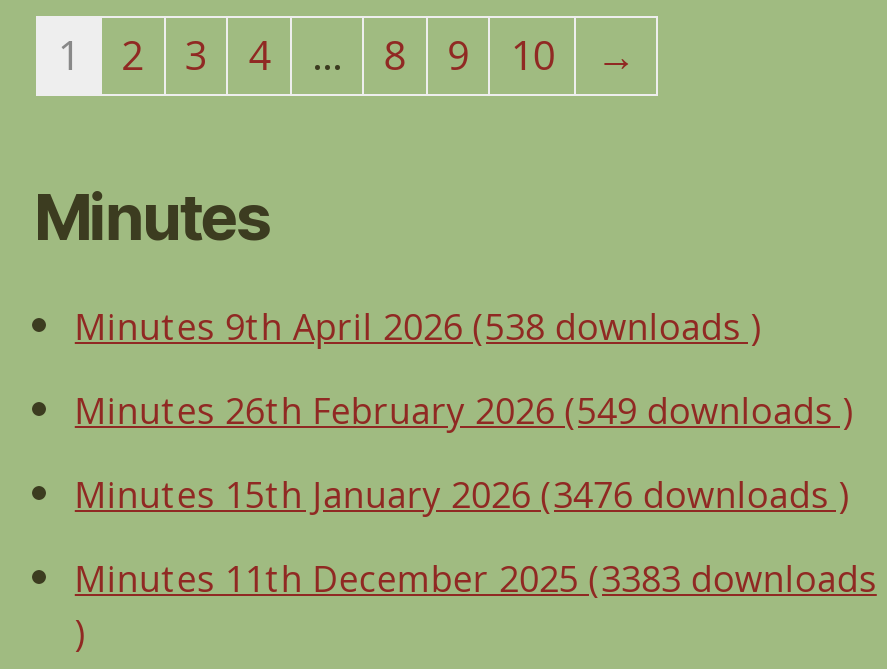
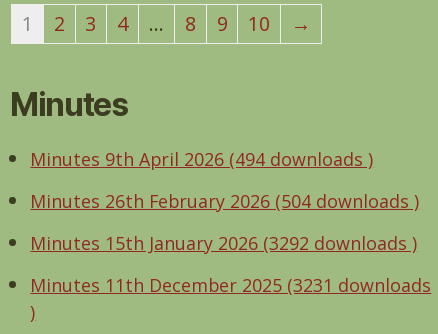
- Minutes 9th April 2026 (538 downloads )
+ Minutes 9th April 2026 (494 downloads )

- Minutes 26th February 2026 (549 downloads )
+ Minutes 26th February 2026 (504 downloads )

- Minutes 15th January 2026 (3476 downloads )
+ Minutes 15th January 2026 (3292 downloads )

- Minutes 11th December 2025 (3383 downloads
+ Minutes 11th December 2025 (3231 downloads
